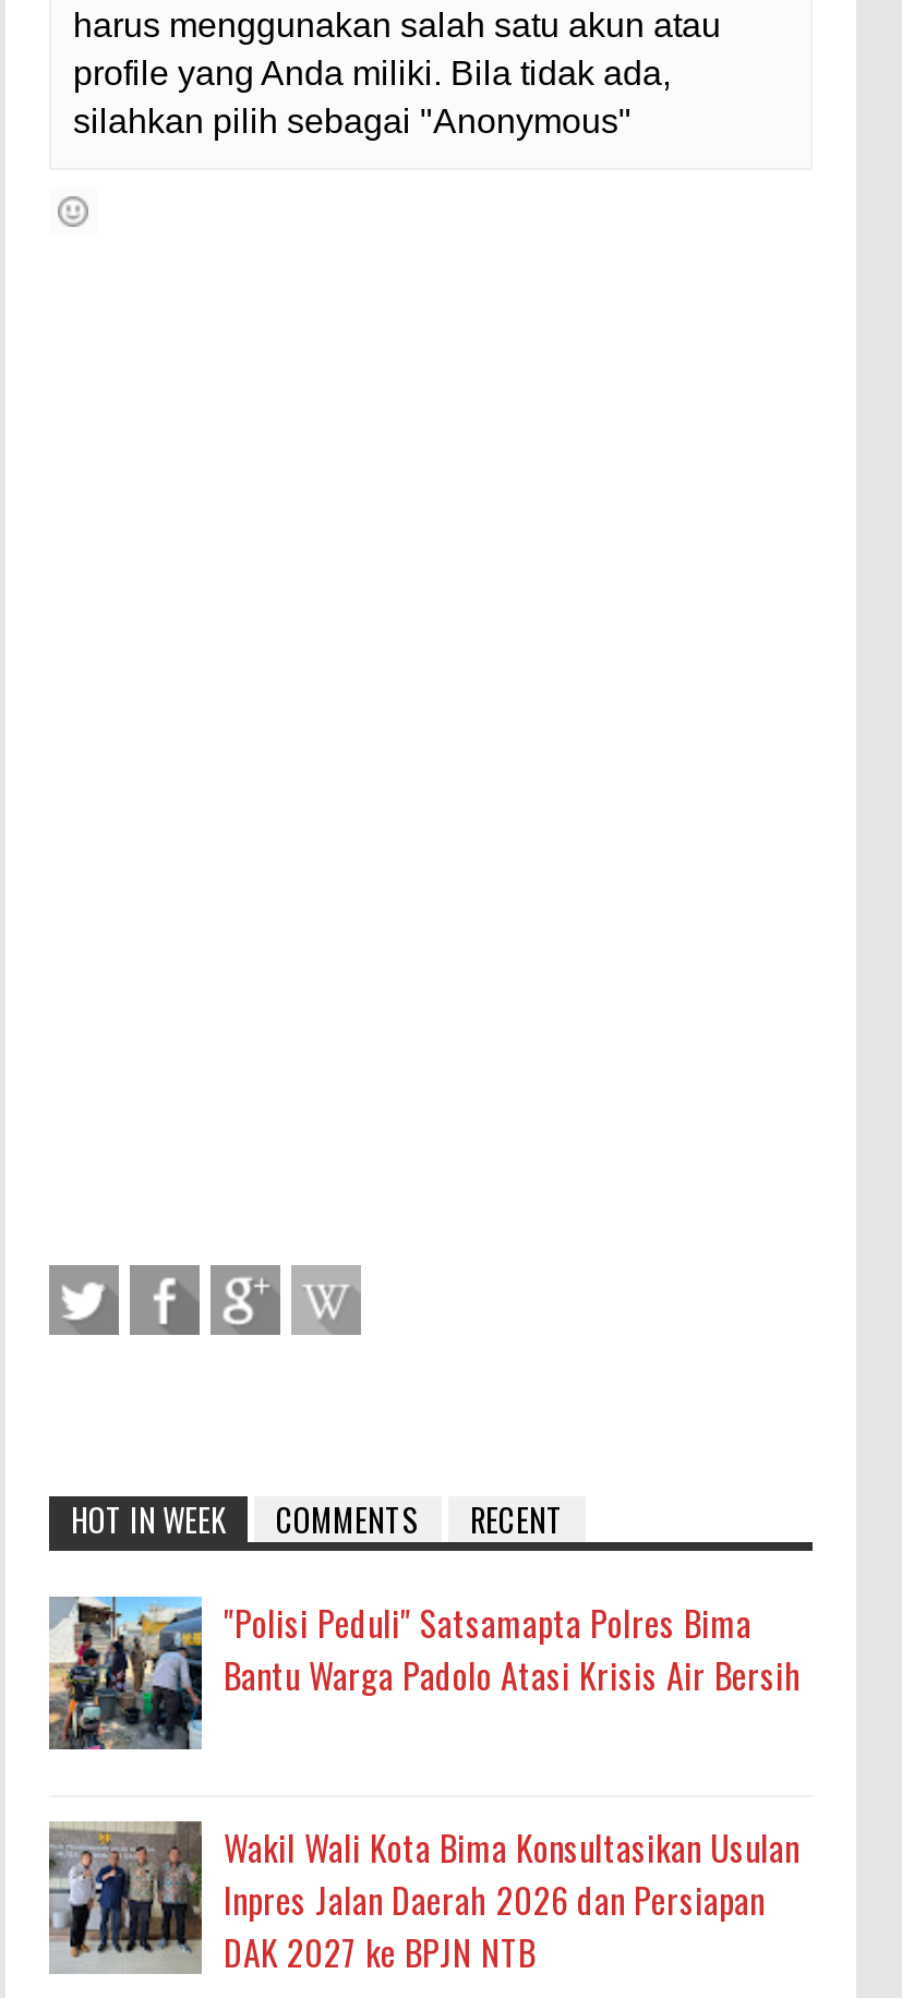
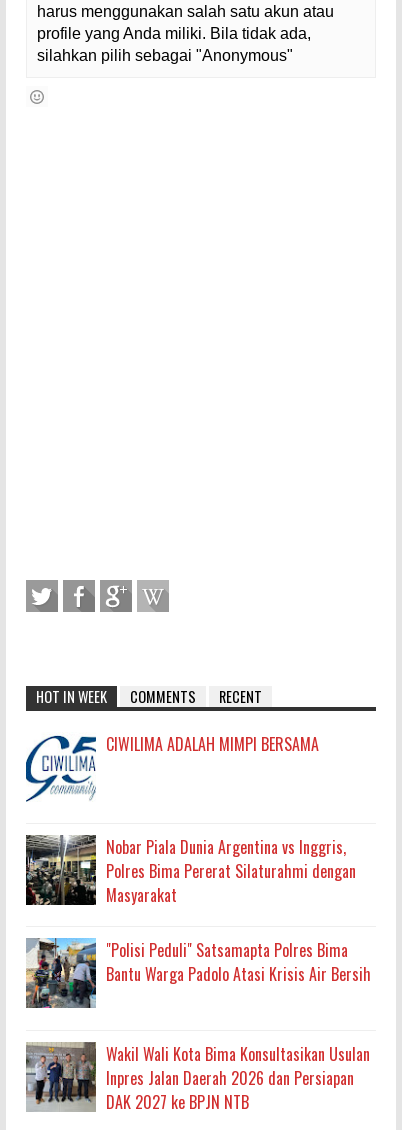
+ [image]
+ CIWILIMA ADALAH MIMPI BERSAMA

+ [image]
+ Nobar Piala Dunia Argentina vs Inggris,
+ Polres Bima Pererat Silaturahmi dengan
+ Masyarakat
